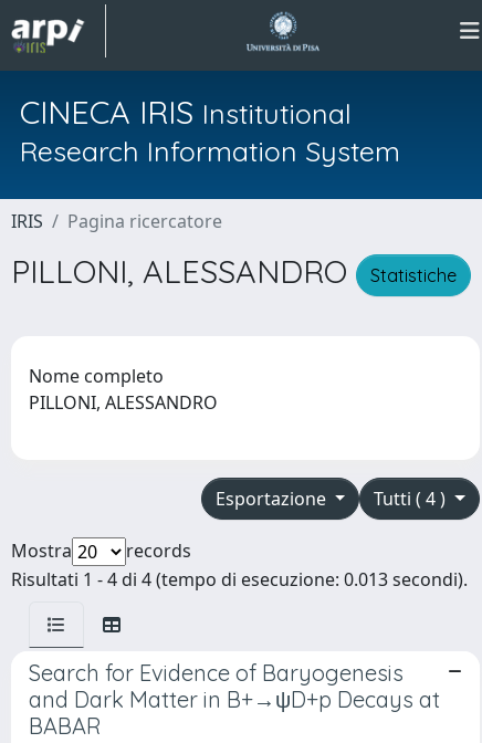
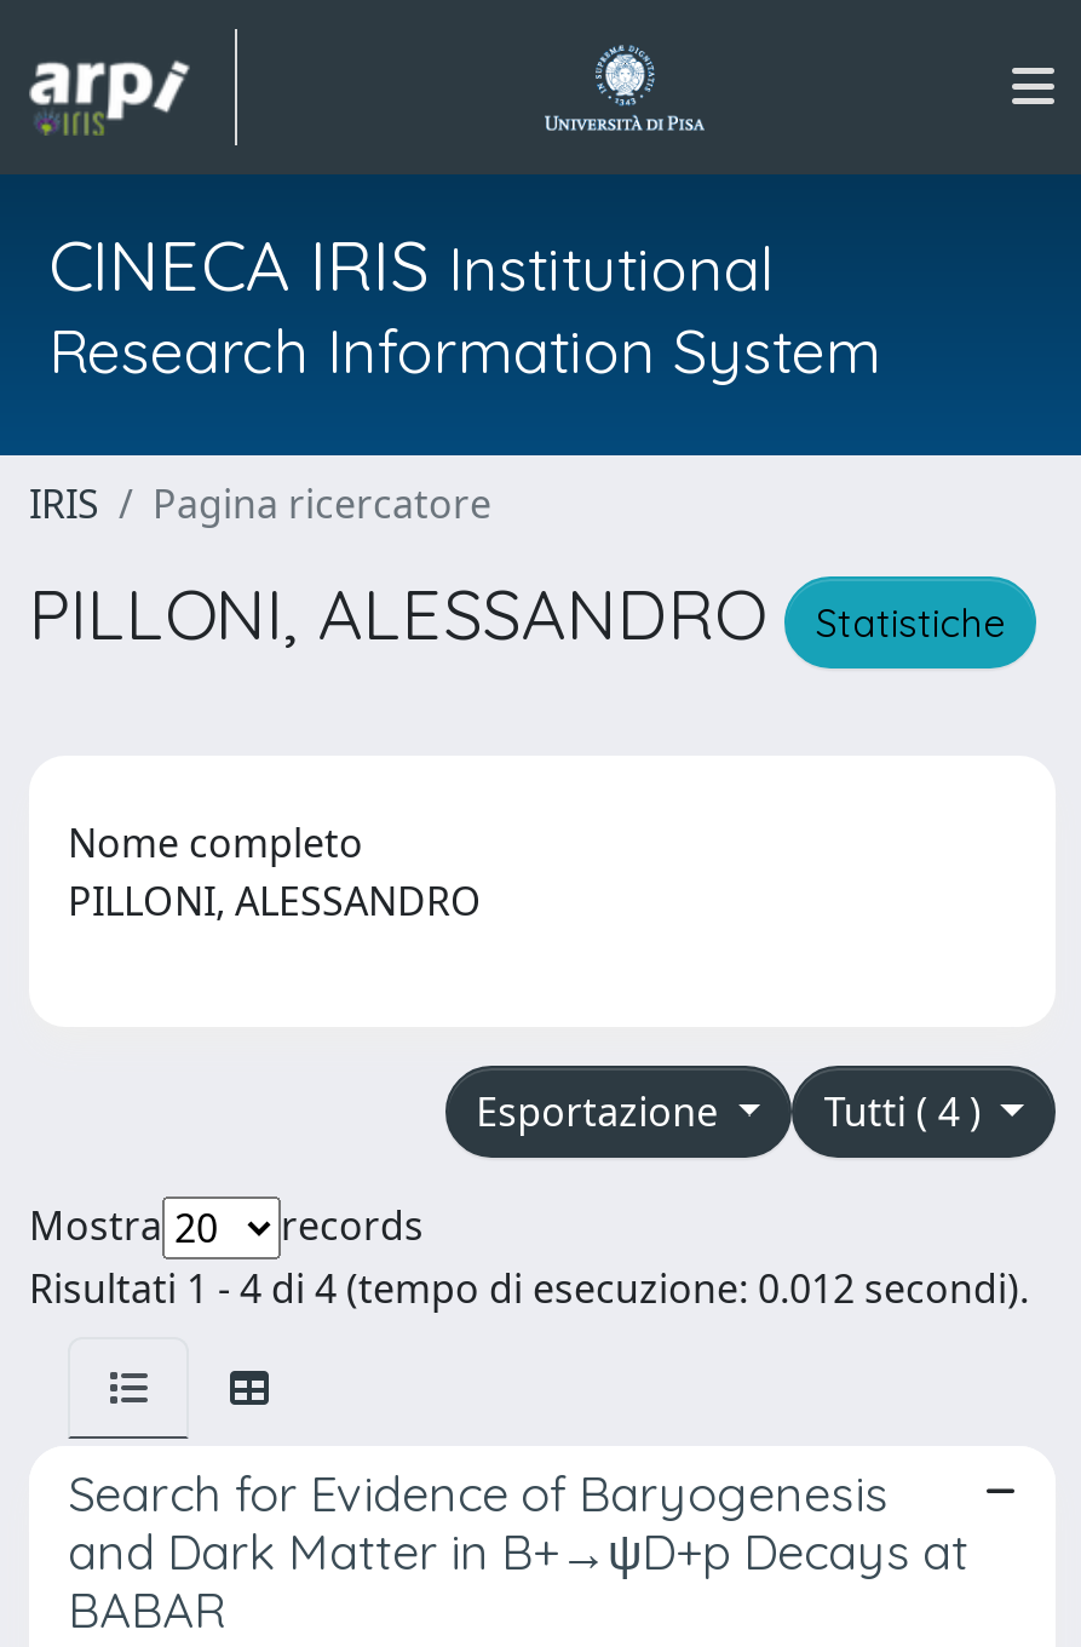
- Risultati 1 - 4 di 4 (tempo di esecuzione: 0.013 secondi).
+ Risultati 1 - 4 di 4 (tempo di esecuzione: 0.012 secondi).
